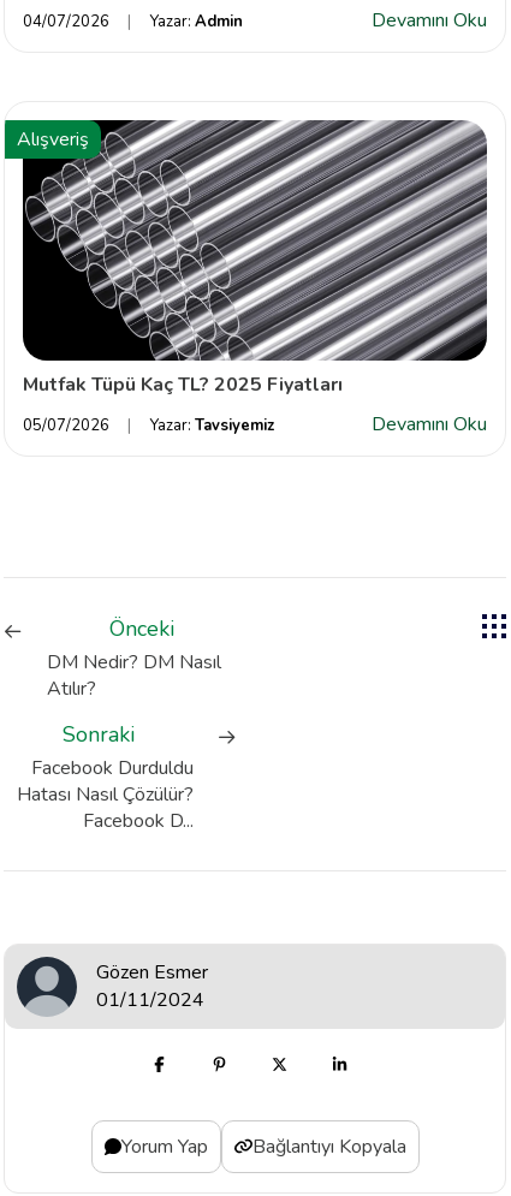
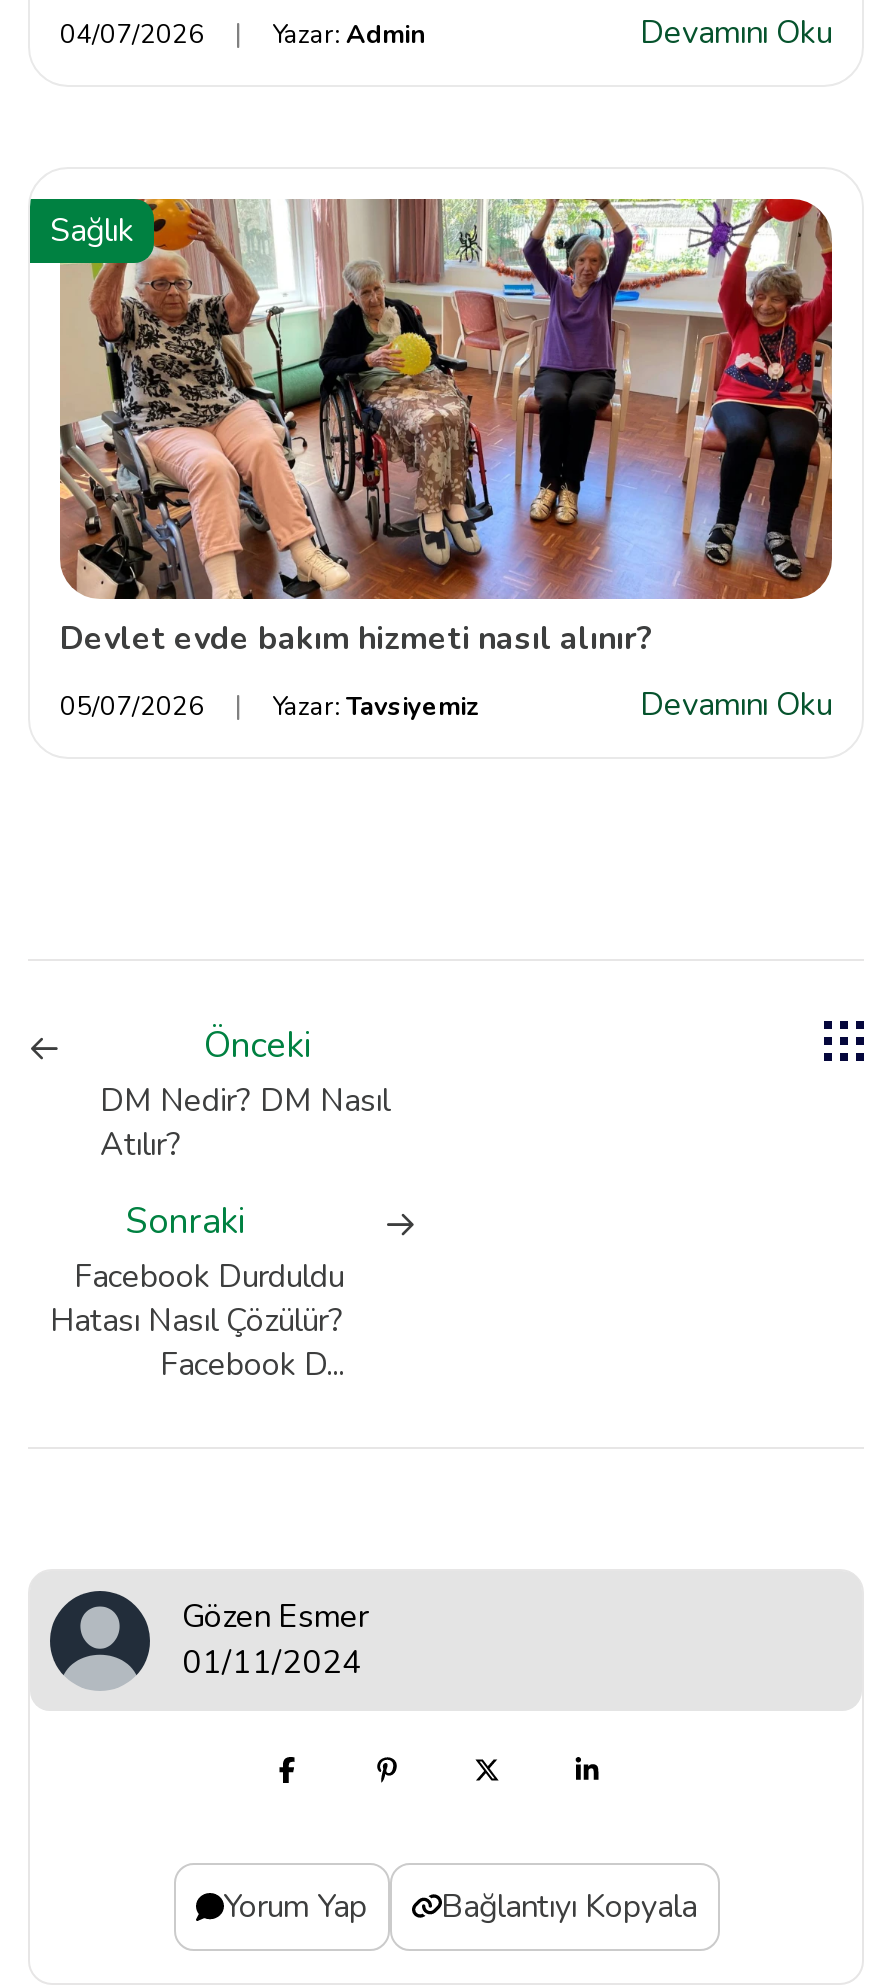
- [image]
- Alışveriş
+ [image]
+ Sağlık

- Mutfak Tüpü Kaç TL? 2025 Fiyatları
+ Devlet evde bakım hizmeti nasıl alınır?
